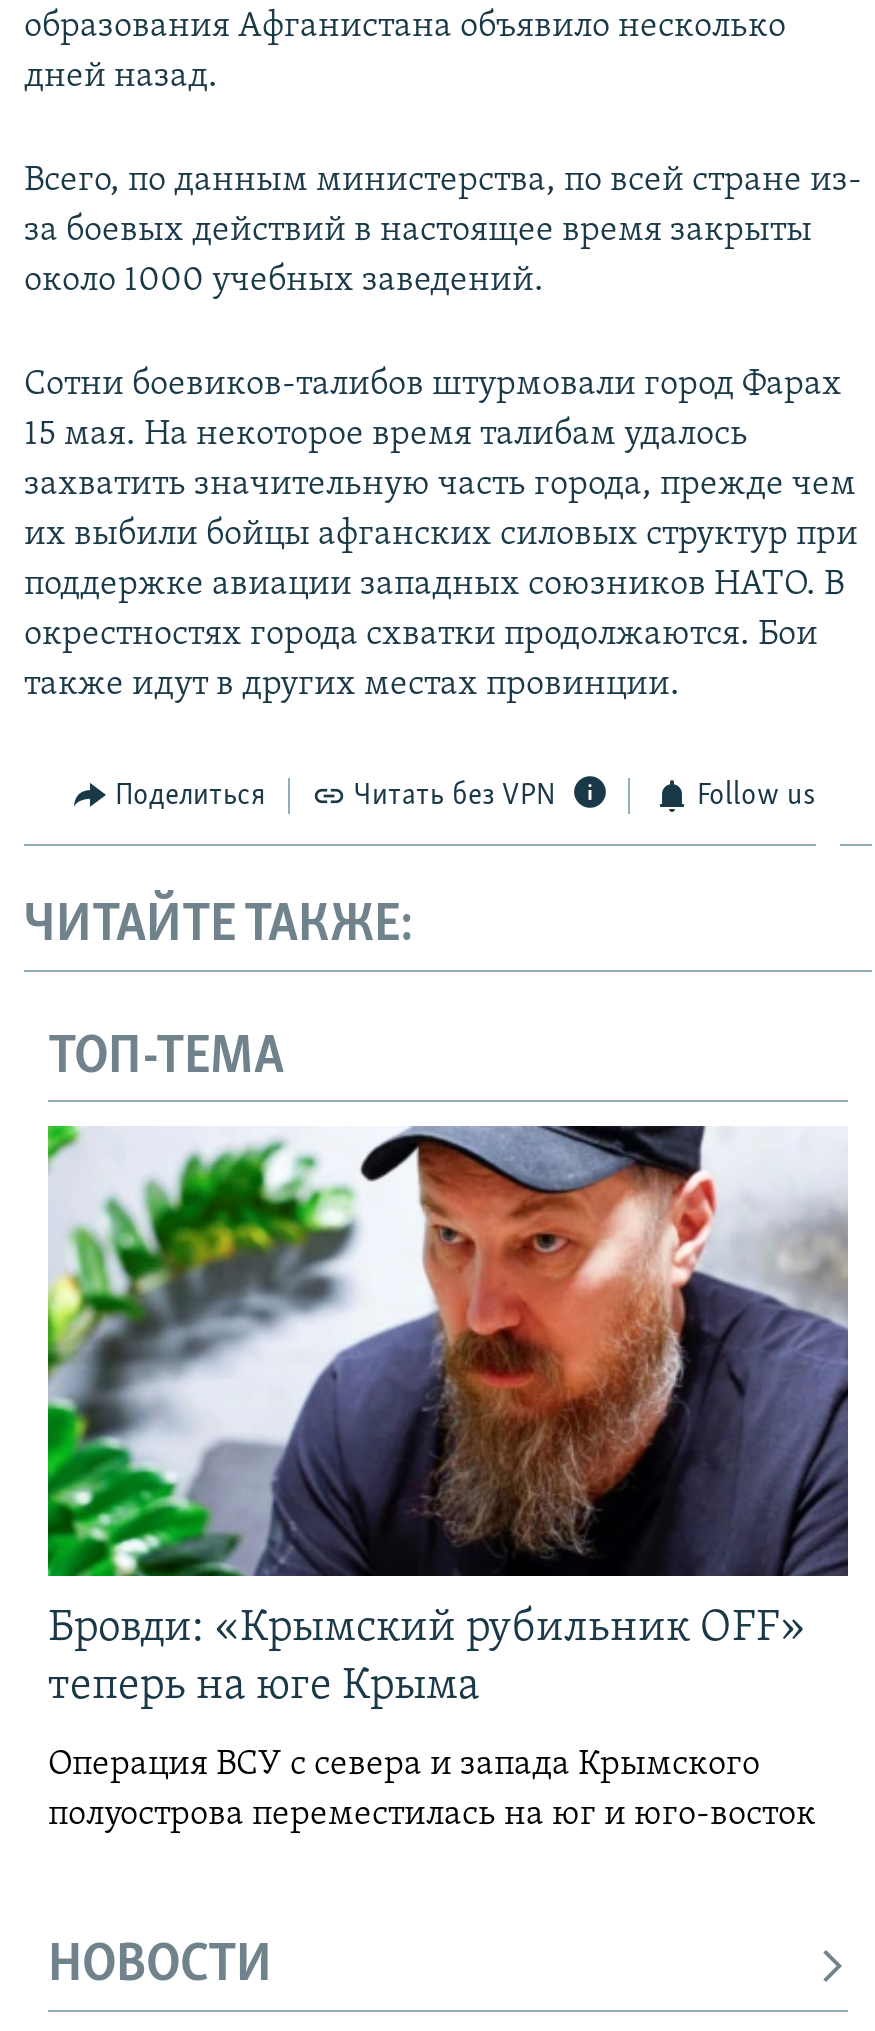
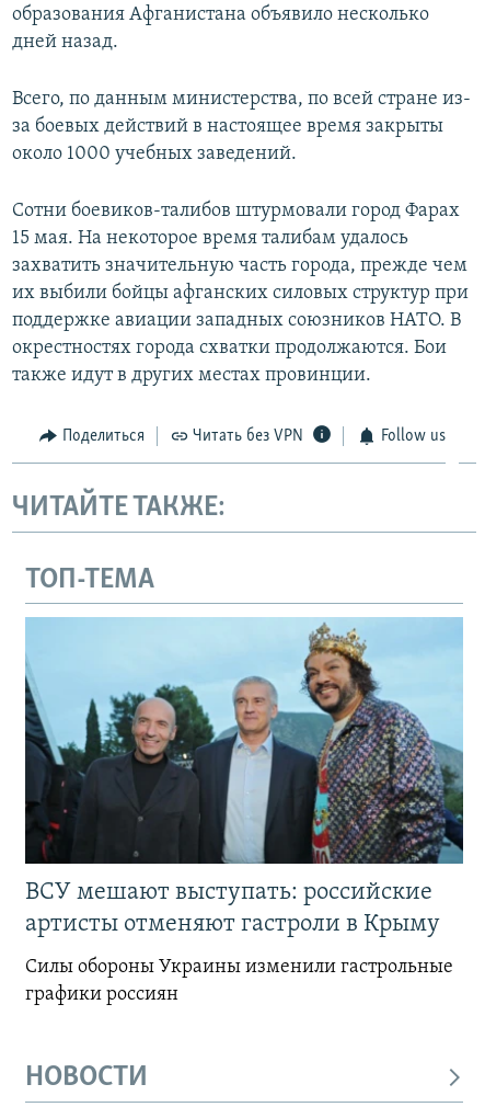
- [image]
- Бровди: «Крымский рубильник OFF»
- теперь на юге Крыма
+ [image]
+ ВСУ мешают выступать: российские
+ артисты отменяют гастроли в Крыму

- Операция ВСУ с севера и запада Крымского
- полуострова переместилась на юг и юго-восток
+ Силы обороны Украины изменили гастрольные
+ графики россиян
